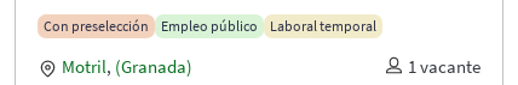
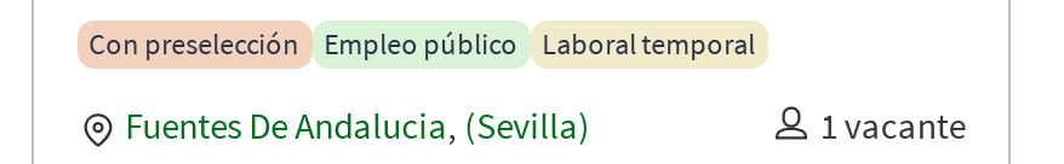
- Motril, (Granada)
+ Fuentes De Andalucia, (Sevilla)
